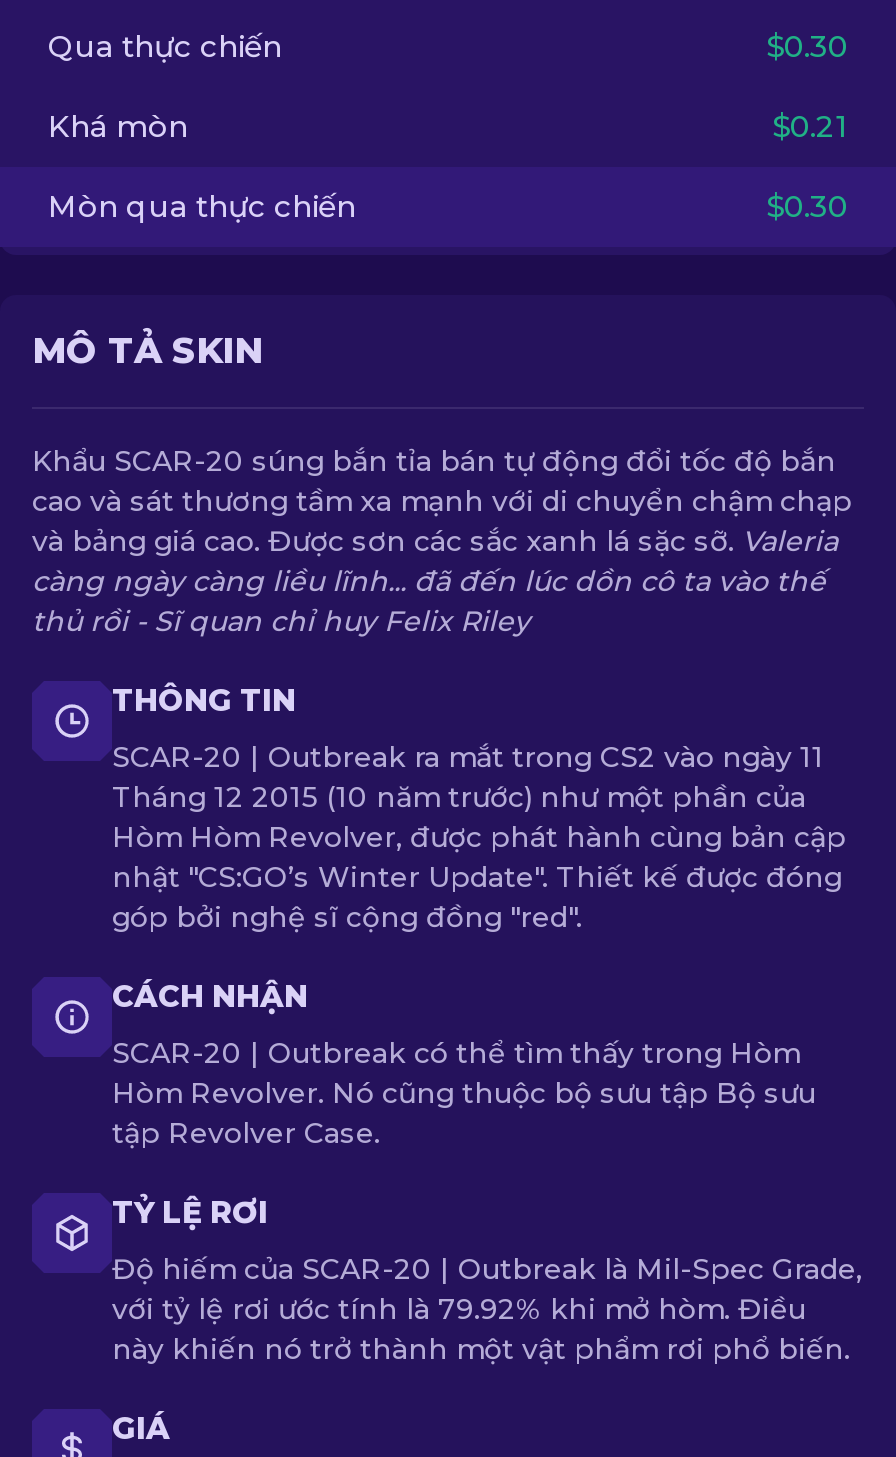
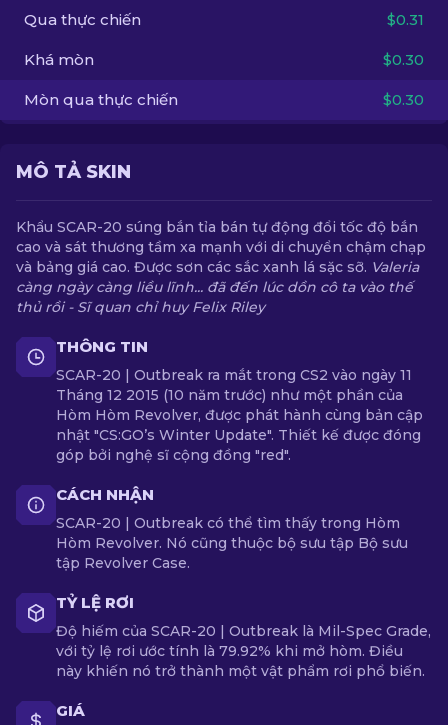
- $0.30
+ $0.31

- $0.21
+ $0.30
